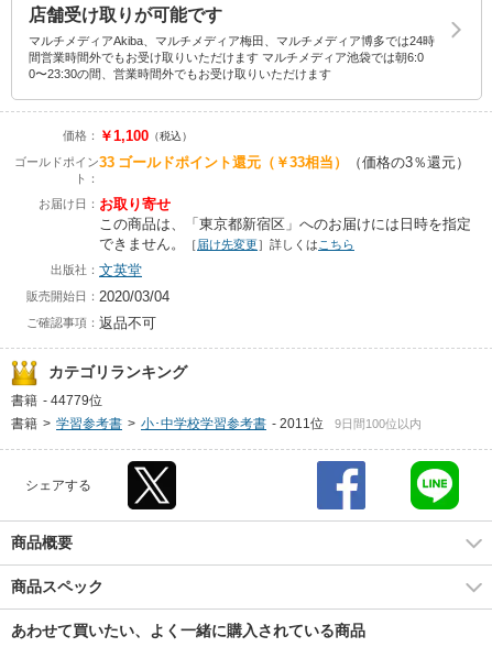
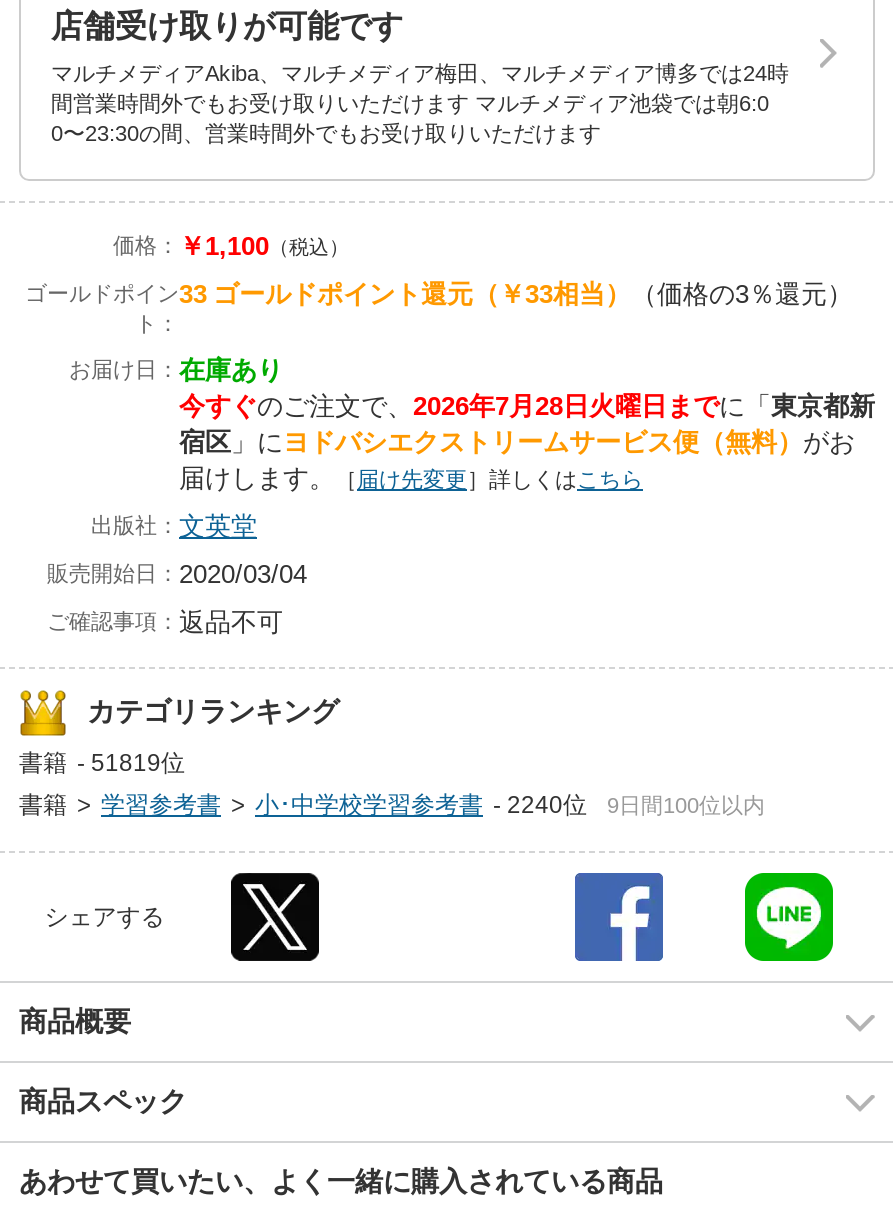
- お届け日：お取り寄せ
- この商品は、「東京都新宿区」へのお届けには日時を指定
- できません。［届け先変更］詳しくはこちら
+ お届け日：在庫あり
+ 今すぐのご注文で、2026年7月28日火曜日までに「東京都新
+ 宿区」にヨドバシエクストリームサービス便（無料）がお
+ 届けします。［届け先変更］詳しくはこちら

- 書籍 - 44779位
+ 書籍 - 51819位

- 書籍 > 学習参考書 > 小･中学校学習参考書 - 2011位
+ 書籍 > 学習参考書 > 小･中学校学習参考書 - 2240位
